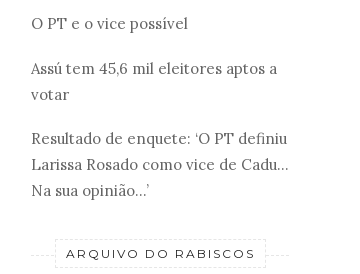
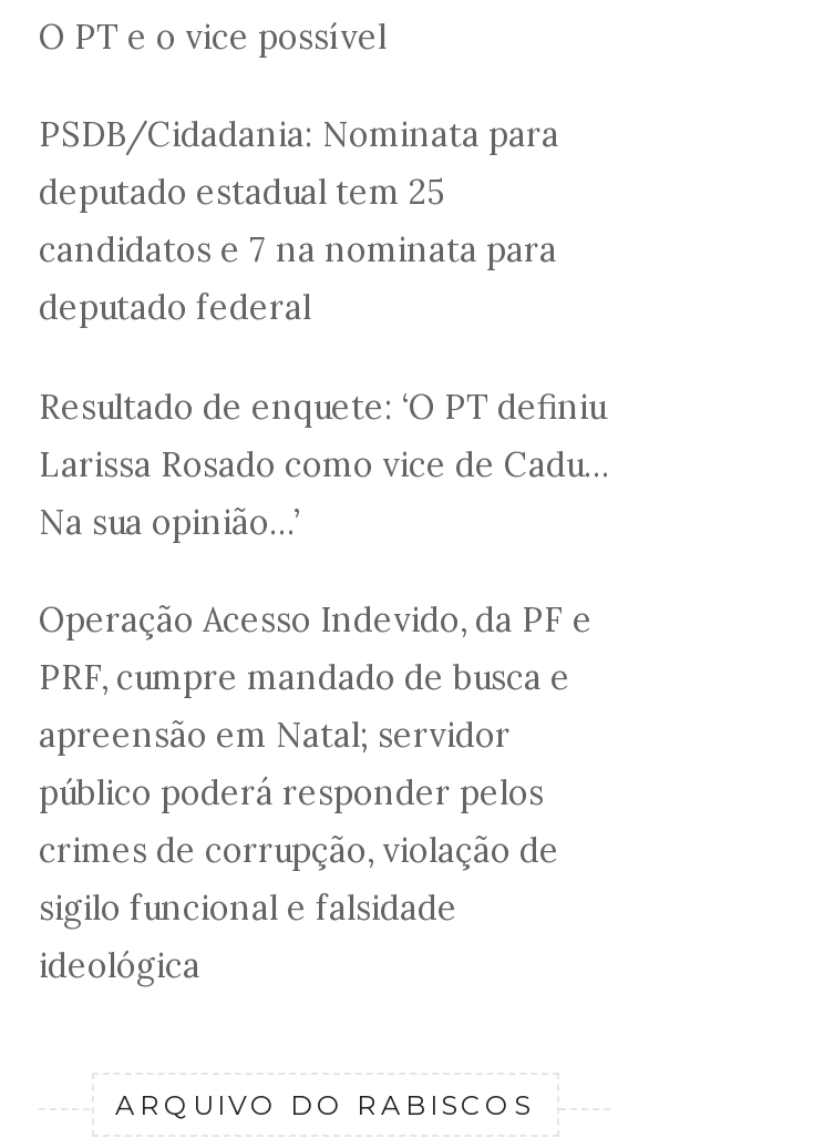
- Assú tem 45,6 mil eleitores aptos a
- votar
+ PSDB/Cidadania: Nominata para
+ deputado estadual tem 25
+ candidatos e 7 na nominata para
+ deputado federal

+ Operação Acesso Indevido, da PF e
+ PRF, cumpre mandado de busca e
+ apreensão em Natal; servidor
+ público poderá responder pelos
+ crimes de corrupção, violação de
+ sigilo funcional e falsidade
+ ideológica
